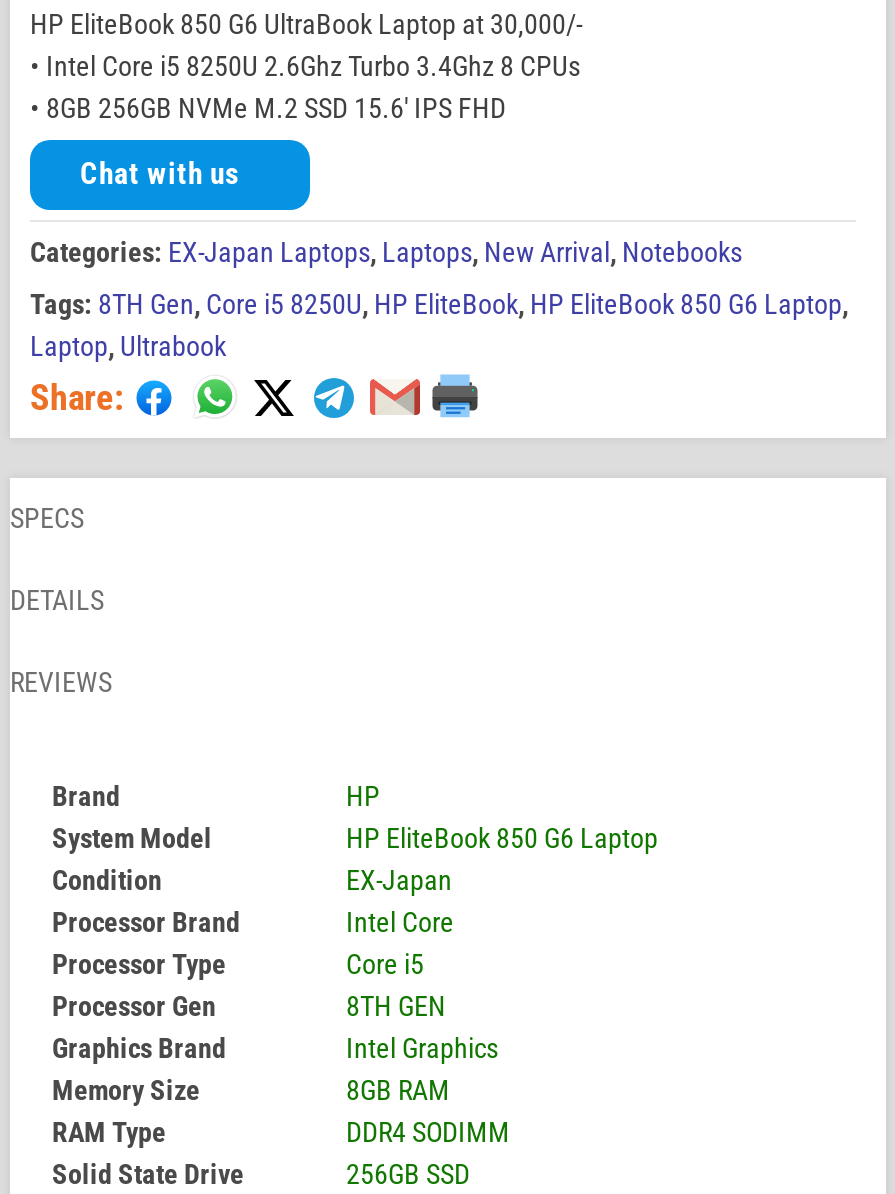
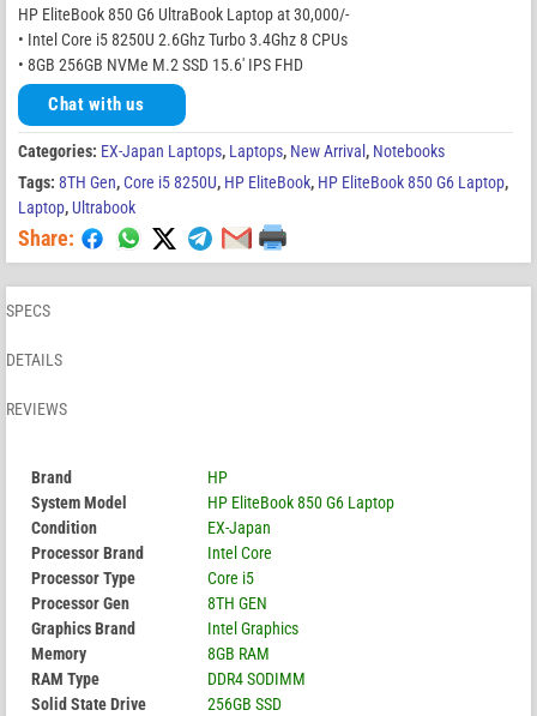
- Memory Size
+ Memory
